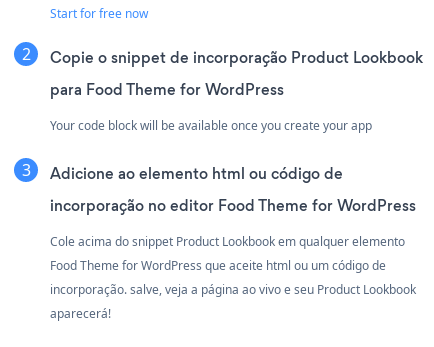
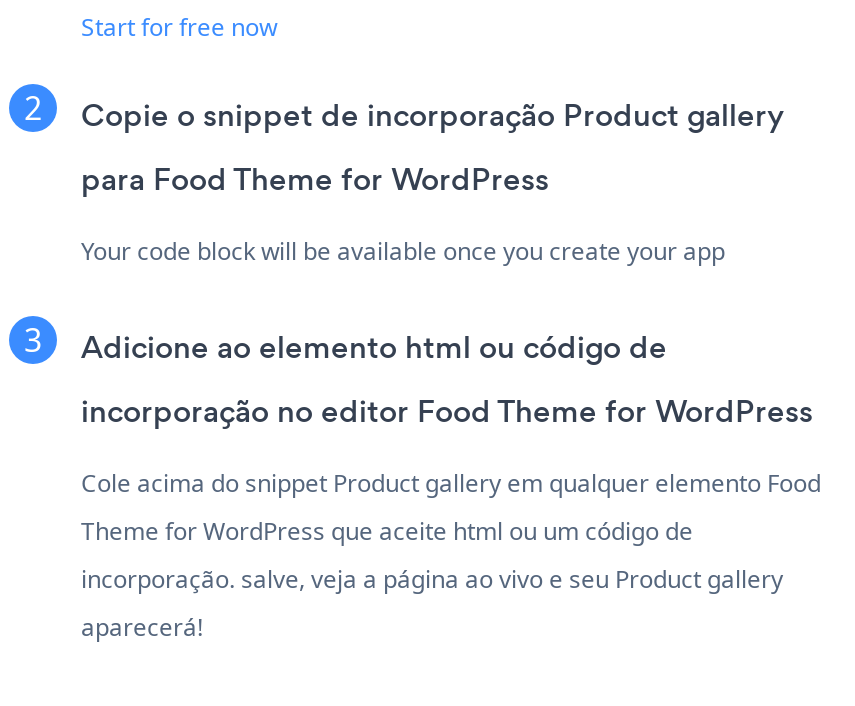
- Copie o snippet de incorporação Product Lookbook
+ Copie o snippet de incorporação Product gallery

- Cole acima do snippet Product Lookbook em qualquer elemento
- Food Theme for WordPress que aceite html ou um código de
- incorporação. salve, veja a página ao vivo e seu Product Lookbook
+ Cole acima do snippet Product gallery em qualquer elemento Food
+ Theme for WordPress que aceite html ou um código de
+ incorporação. salve, veja a página ao vivo e seu Product gallery
